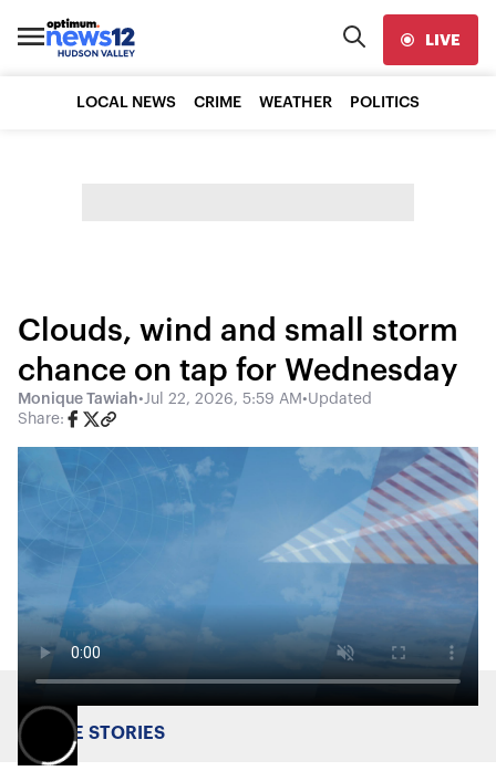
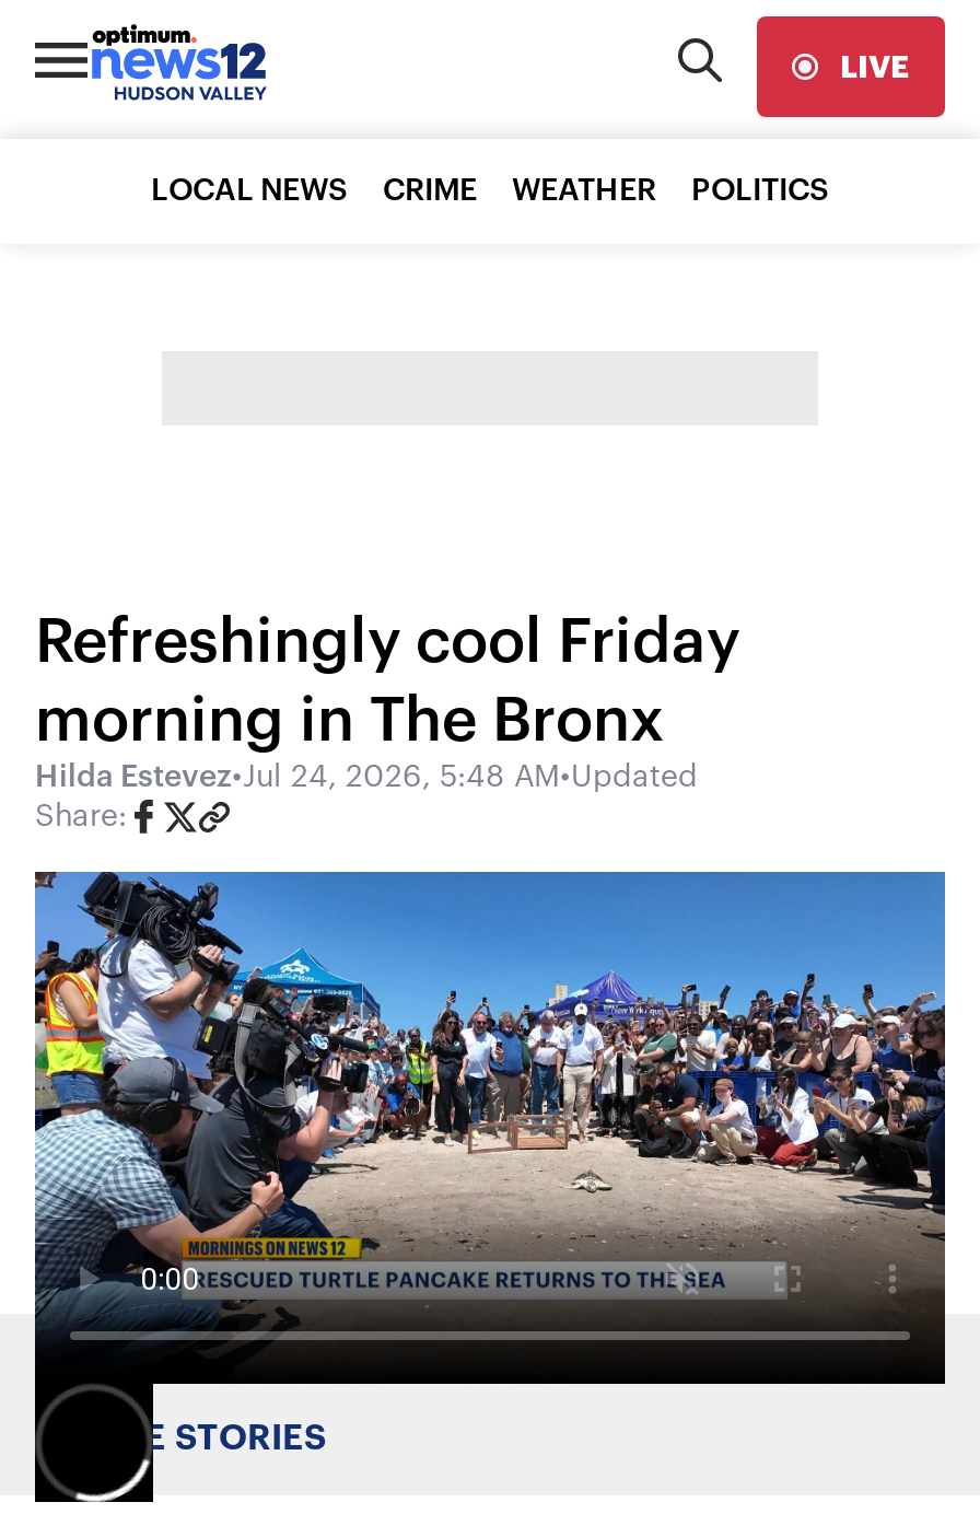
- Clouds, wind and small storm
- chance on tap for Wednesday
- Monique Tawiah•Jul 22, 2026, 5:59 AM•Updated
+ Refreshingly cool Friday
+ morning in The Bronx
+ Hilda Estevez•Jul 24, 2026, 5:48 AM•Updated

- [image]
+ [image]
